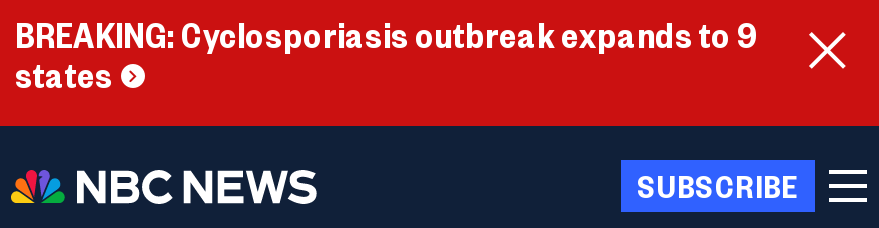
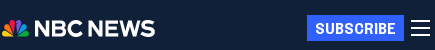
- BREAKING: Cyclosporiasis outbreak expands to 9
- states
